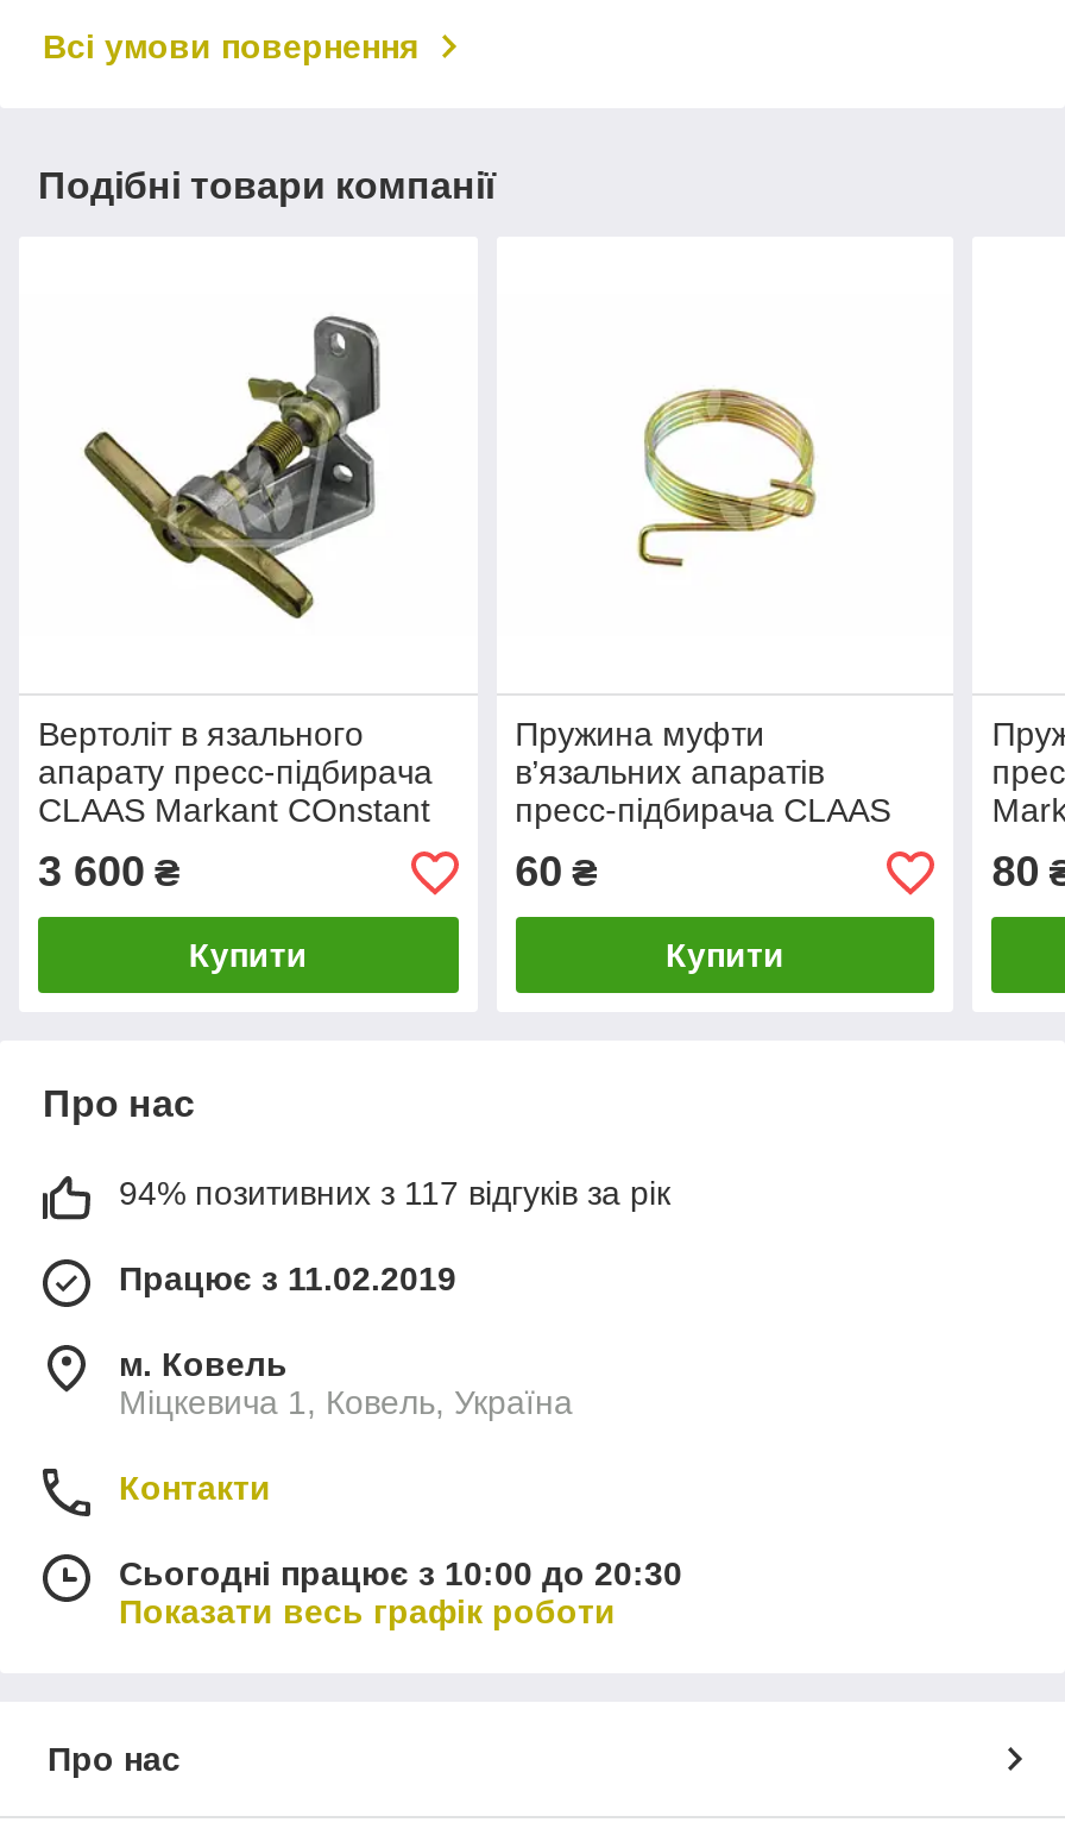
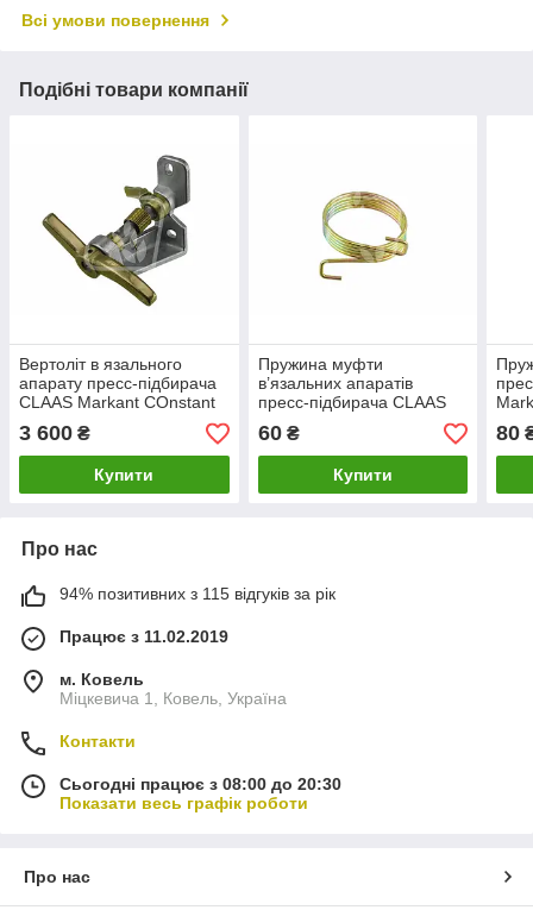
- 94% позитивних з 117 відгуків за рік
+ 94% позитивних з 115 відгуків за рік

- Сьогодні працює з 10:00 до 20:30
+ Сьогодні працює з 08:00 до 20:30
